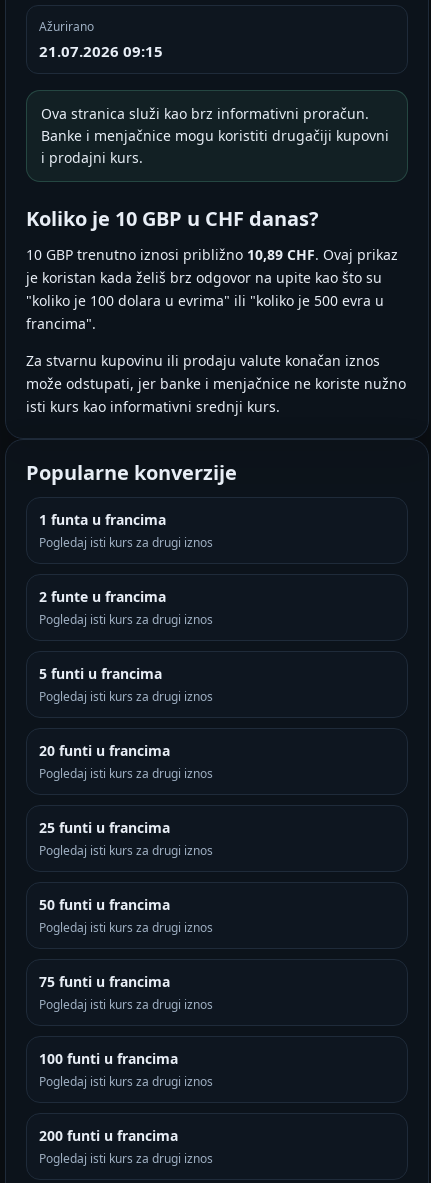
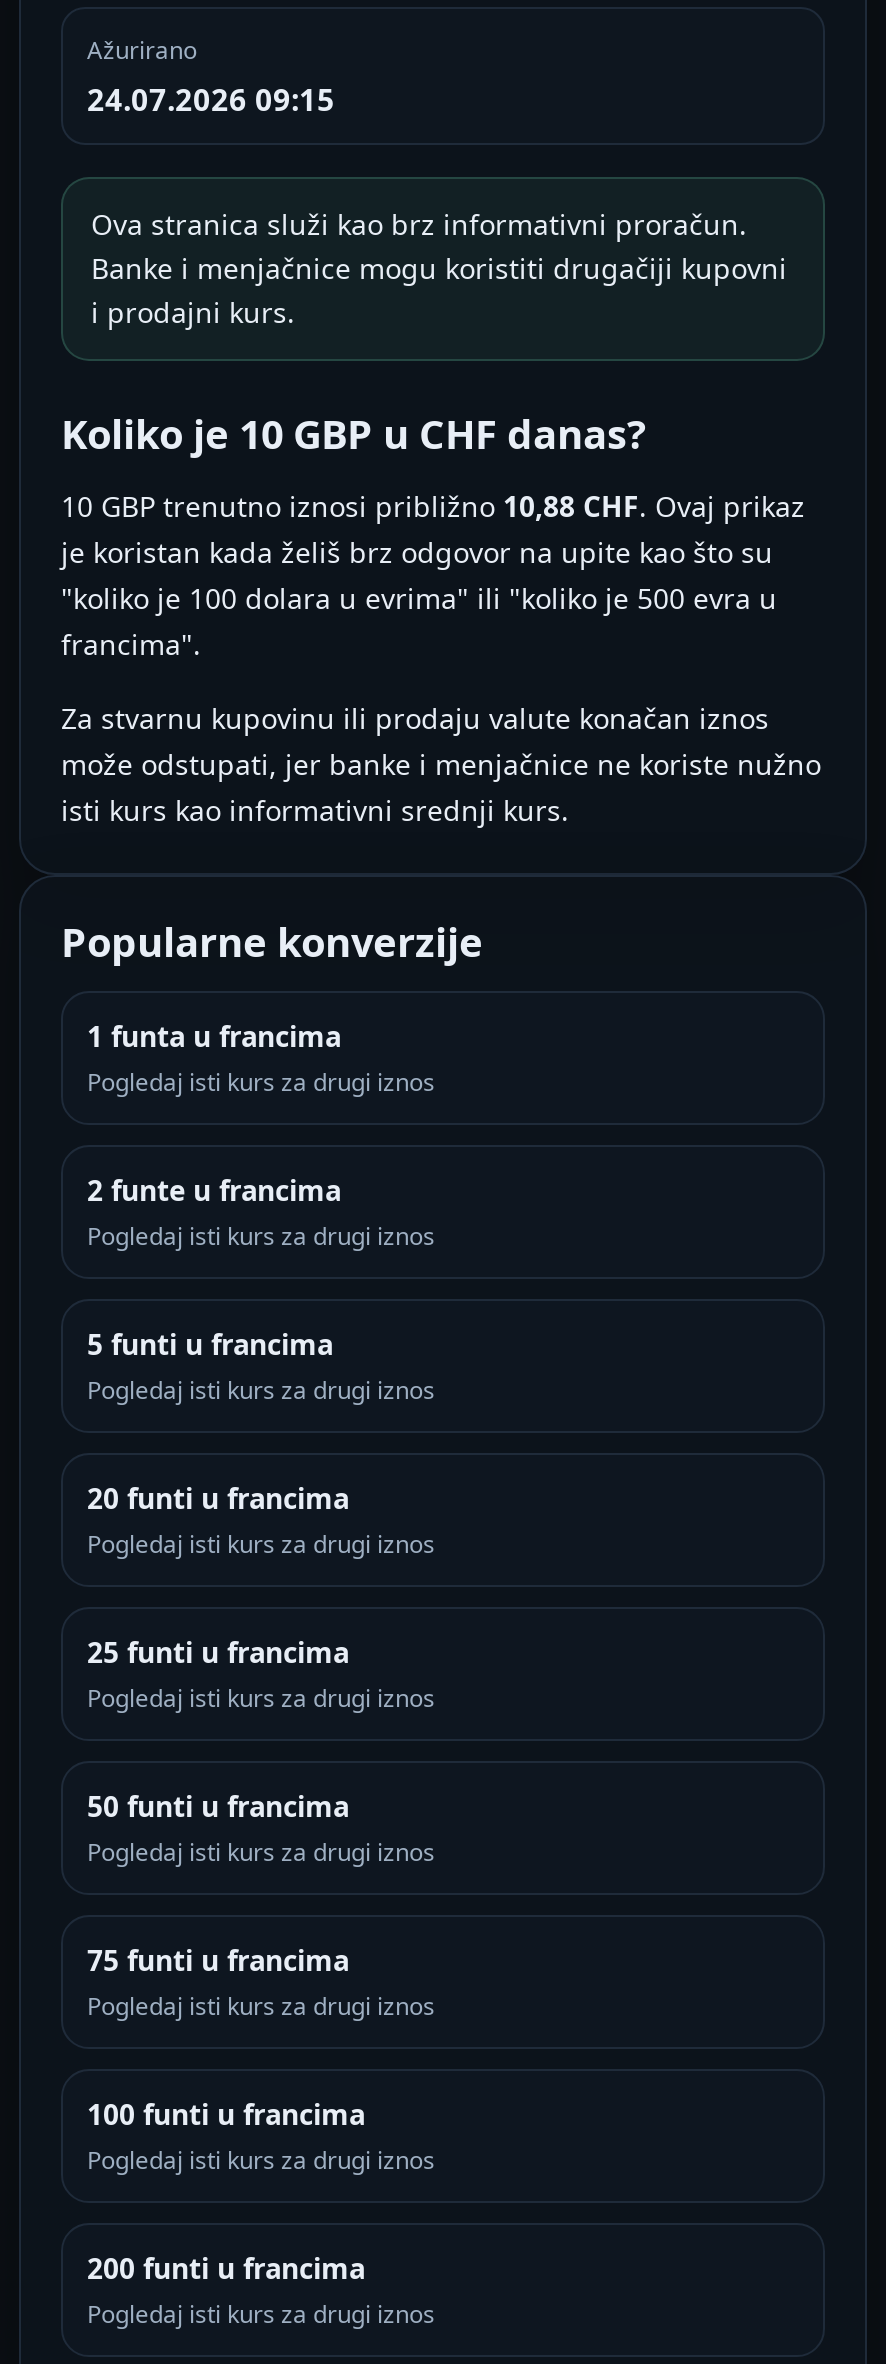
- 21.07.2026 09:15
+ 24.07.2026 09:15

- 10 GBP trenutno iznosi približno 10,89 CHF. Ovaj prikaz
+ 10 GBP trenutno iznosi približno 10,88 CHF. Ovaj prikaz
